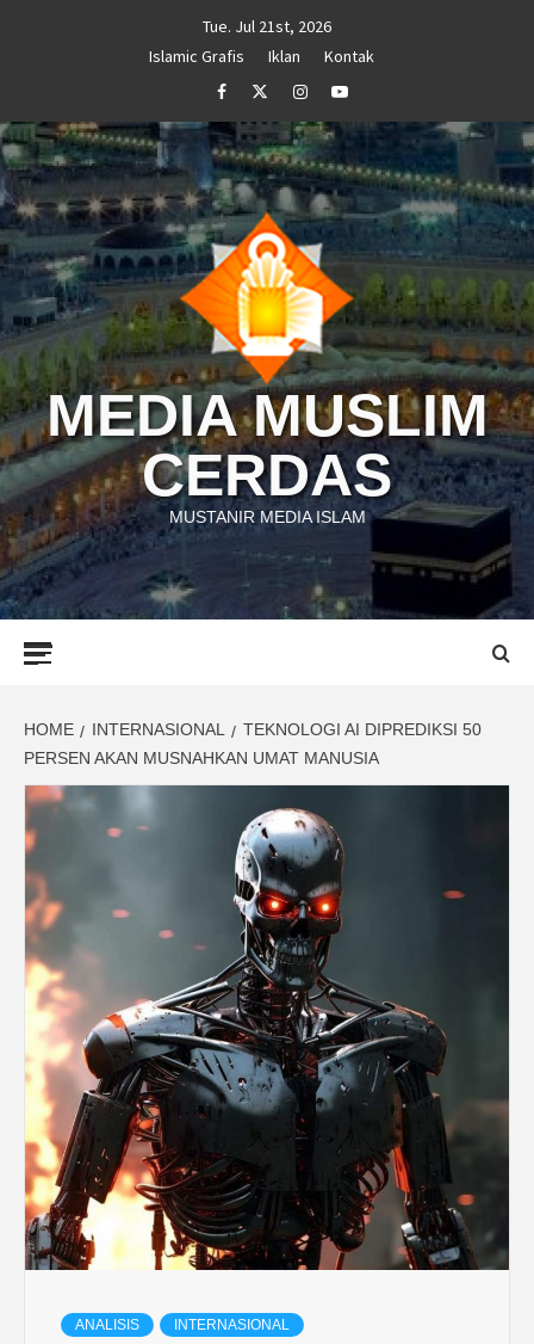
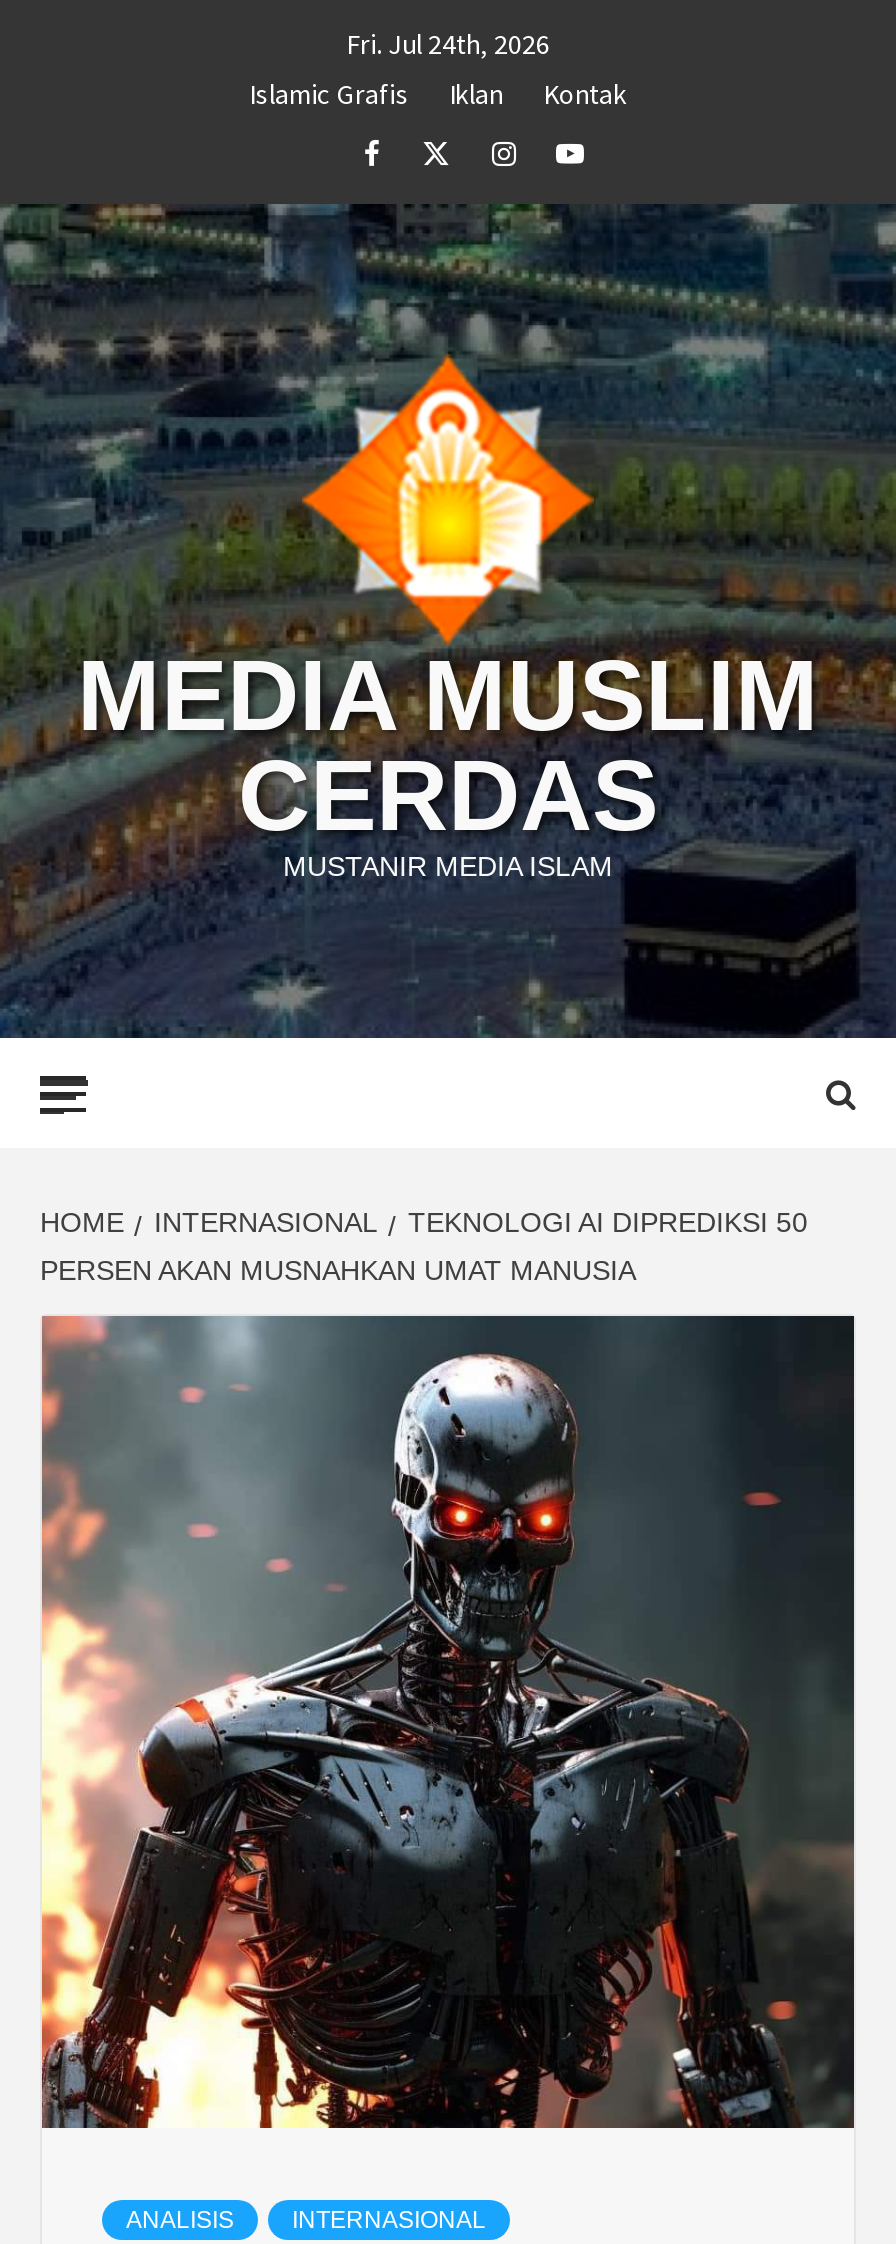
- Tue. Jul 21st, 2026
+ Fri. Jul 24th, 2026
